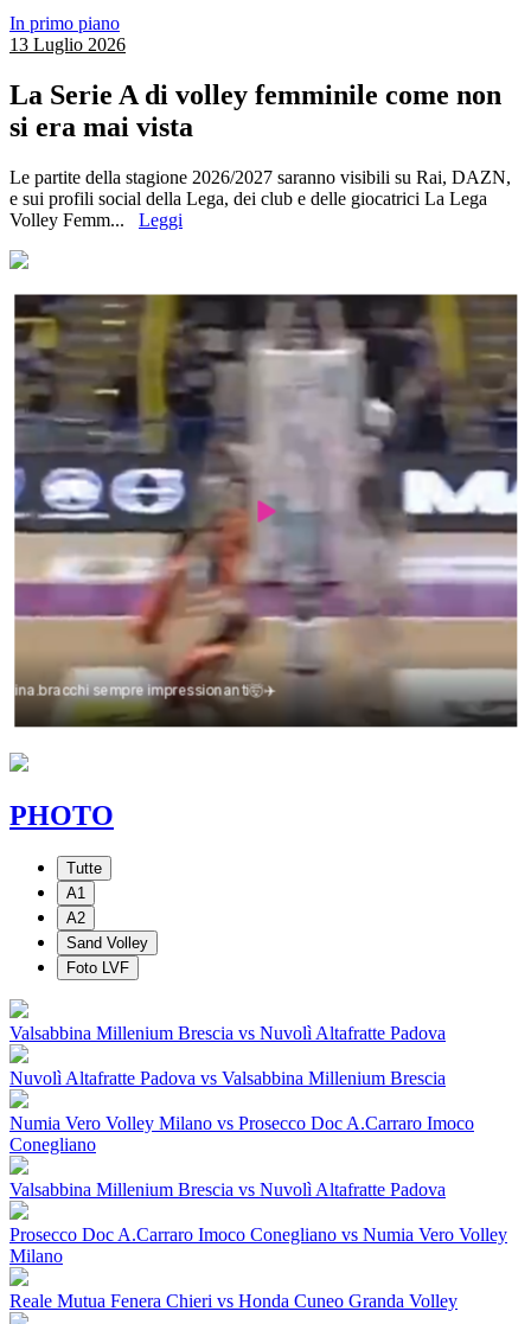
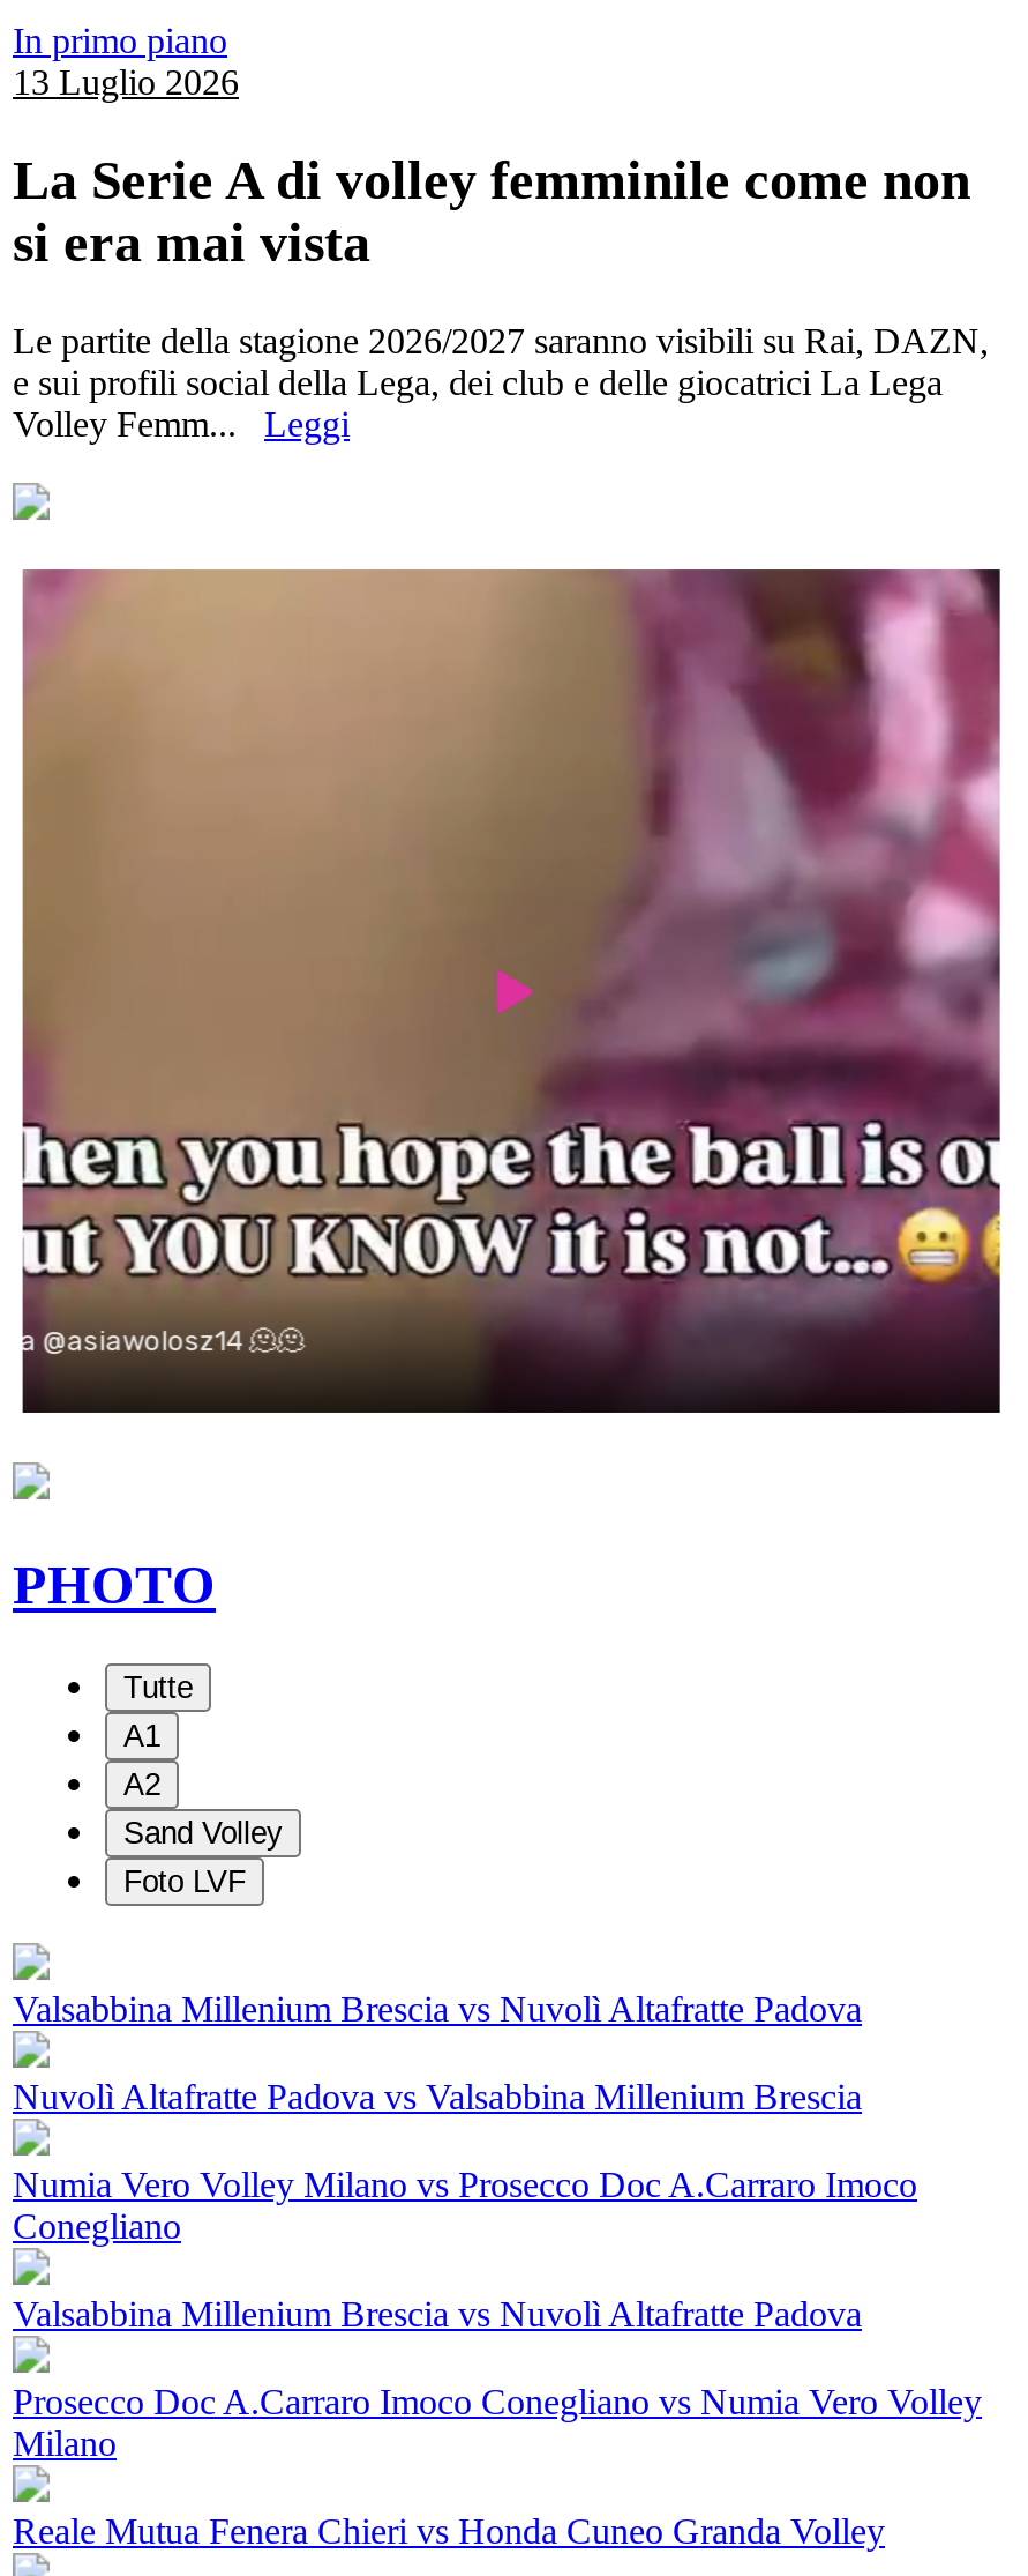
- [image]
+ [image]
